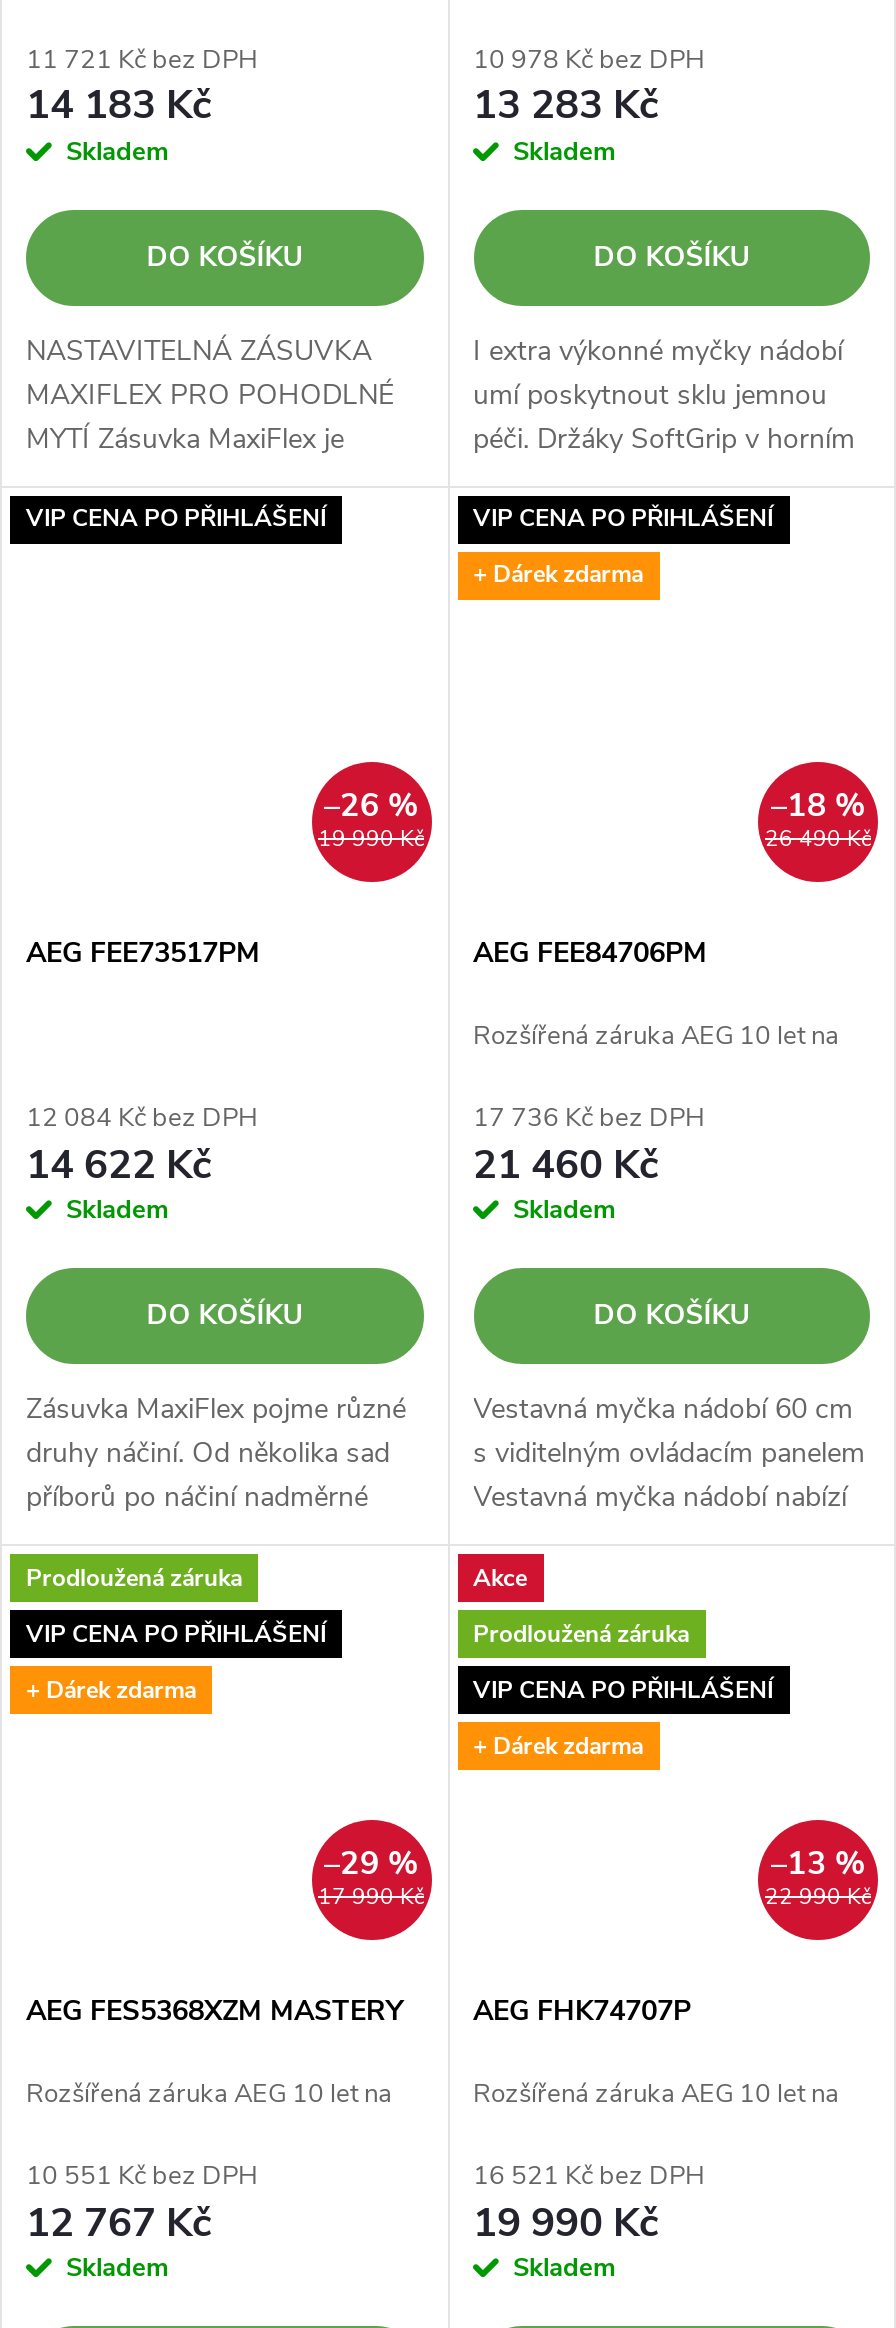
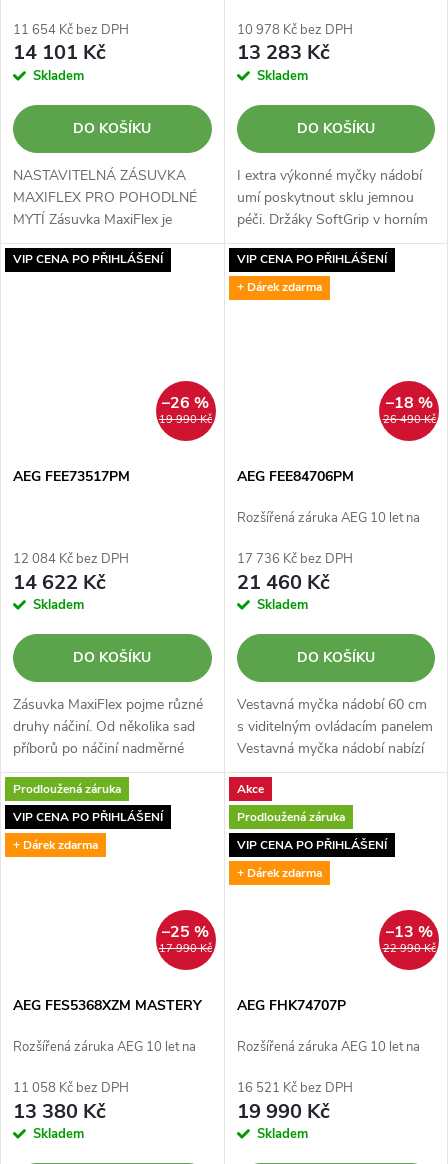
- 11 721 Kč bez DPH
+ 11 654 Kč bez DPH

- 14 183 Kč
+ 14 101 Kč

- –29 %
+ –25 %

- 10 551 Kč bez DPH
+ 11 058 Kč bez DPH

- 12 767 Kč
+ 13 380 Kč
